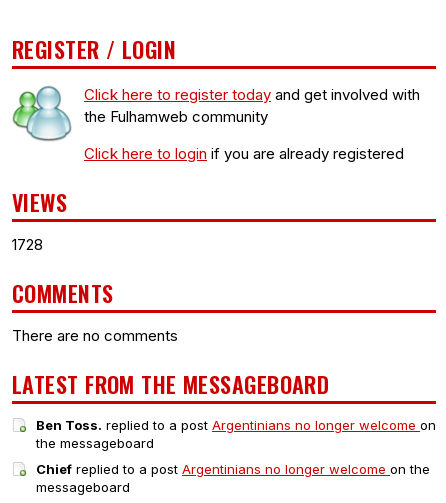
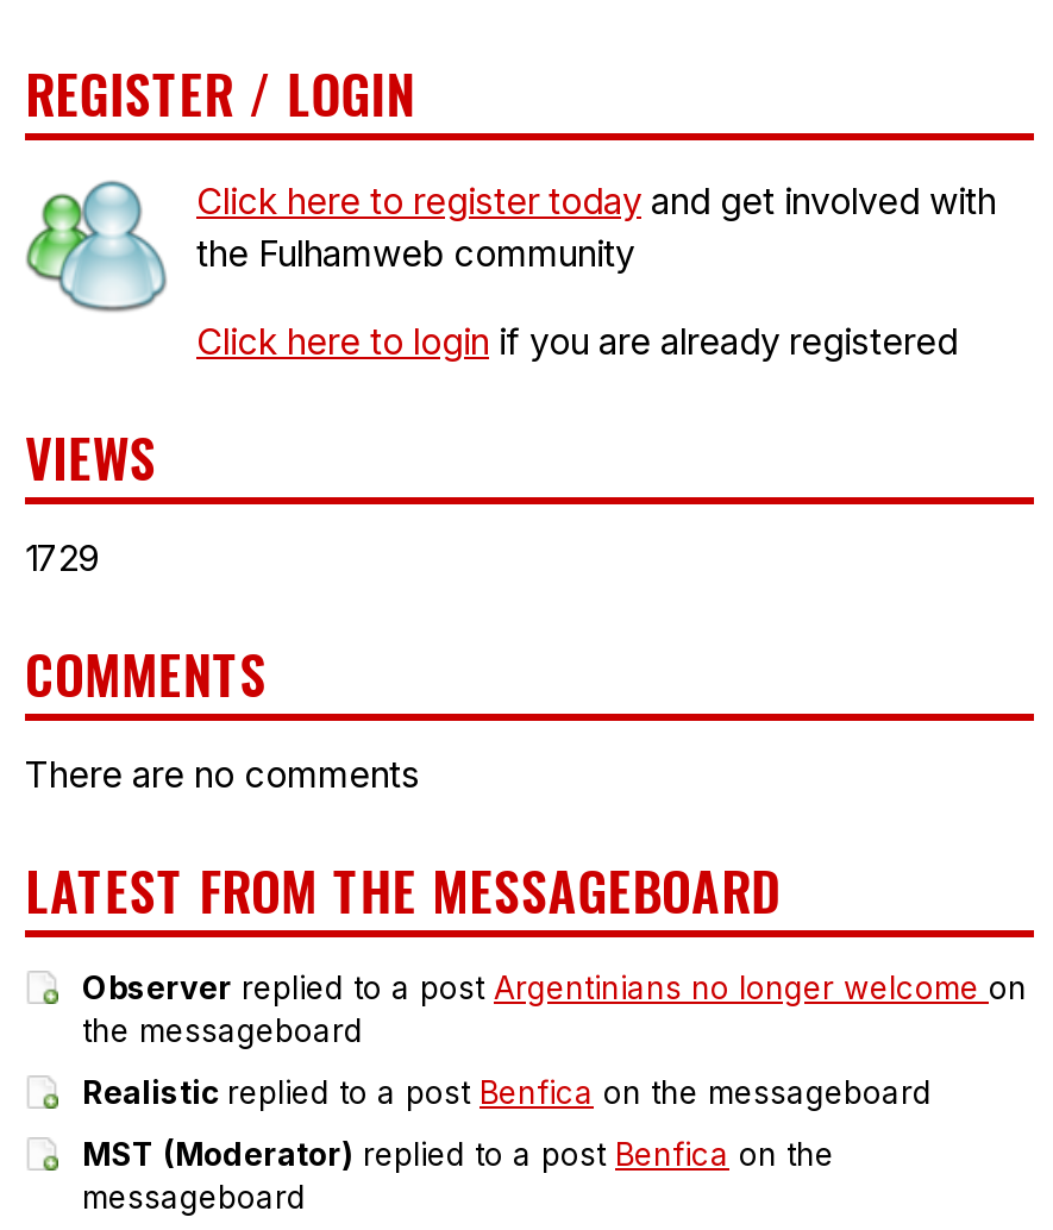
- 1728
+ 1729

- Ben Toss. replied to a post Argentinians no longer welcome on
+ Observer replied to a post Argentinians no longer welcome on

- Chief replied to a post Argentinians no longer welcome on the
+ Realistic replied to a post Benfica on the messageboard
+ MST (Moderator) replied to a post Benfica on the
